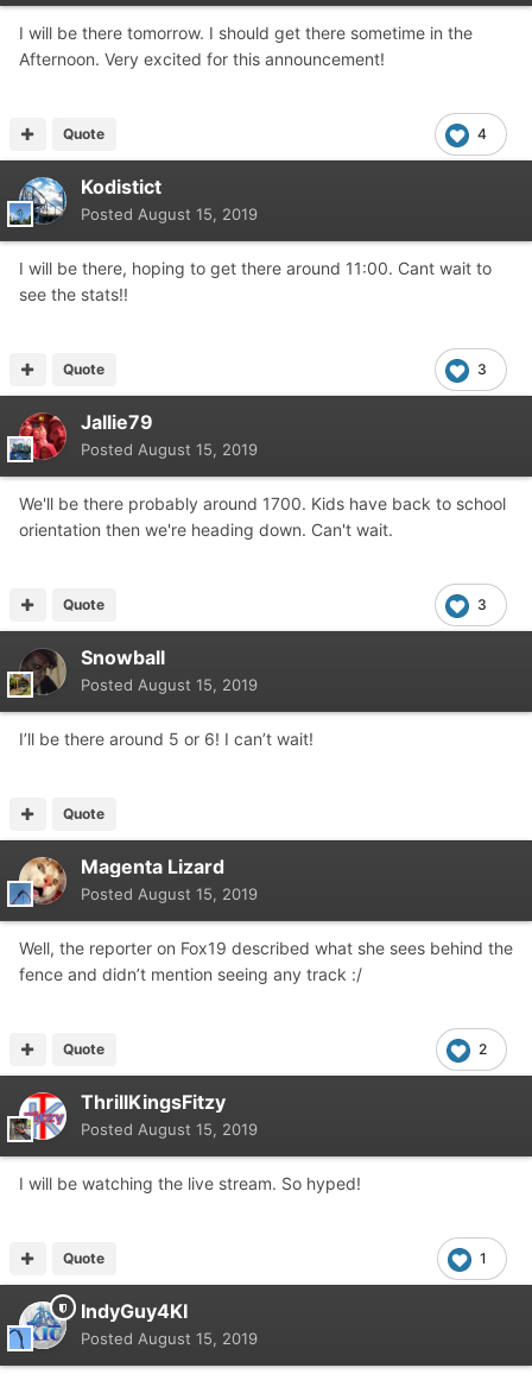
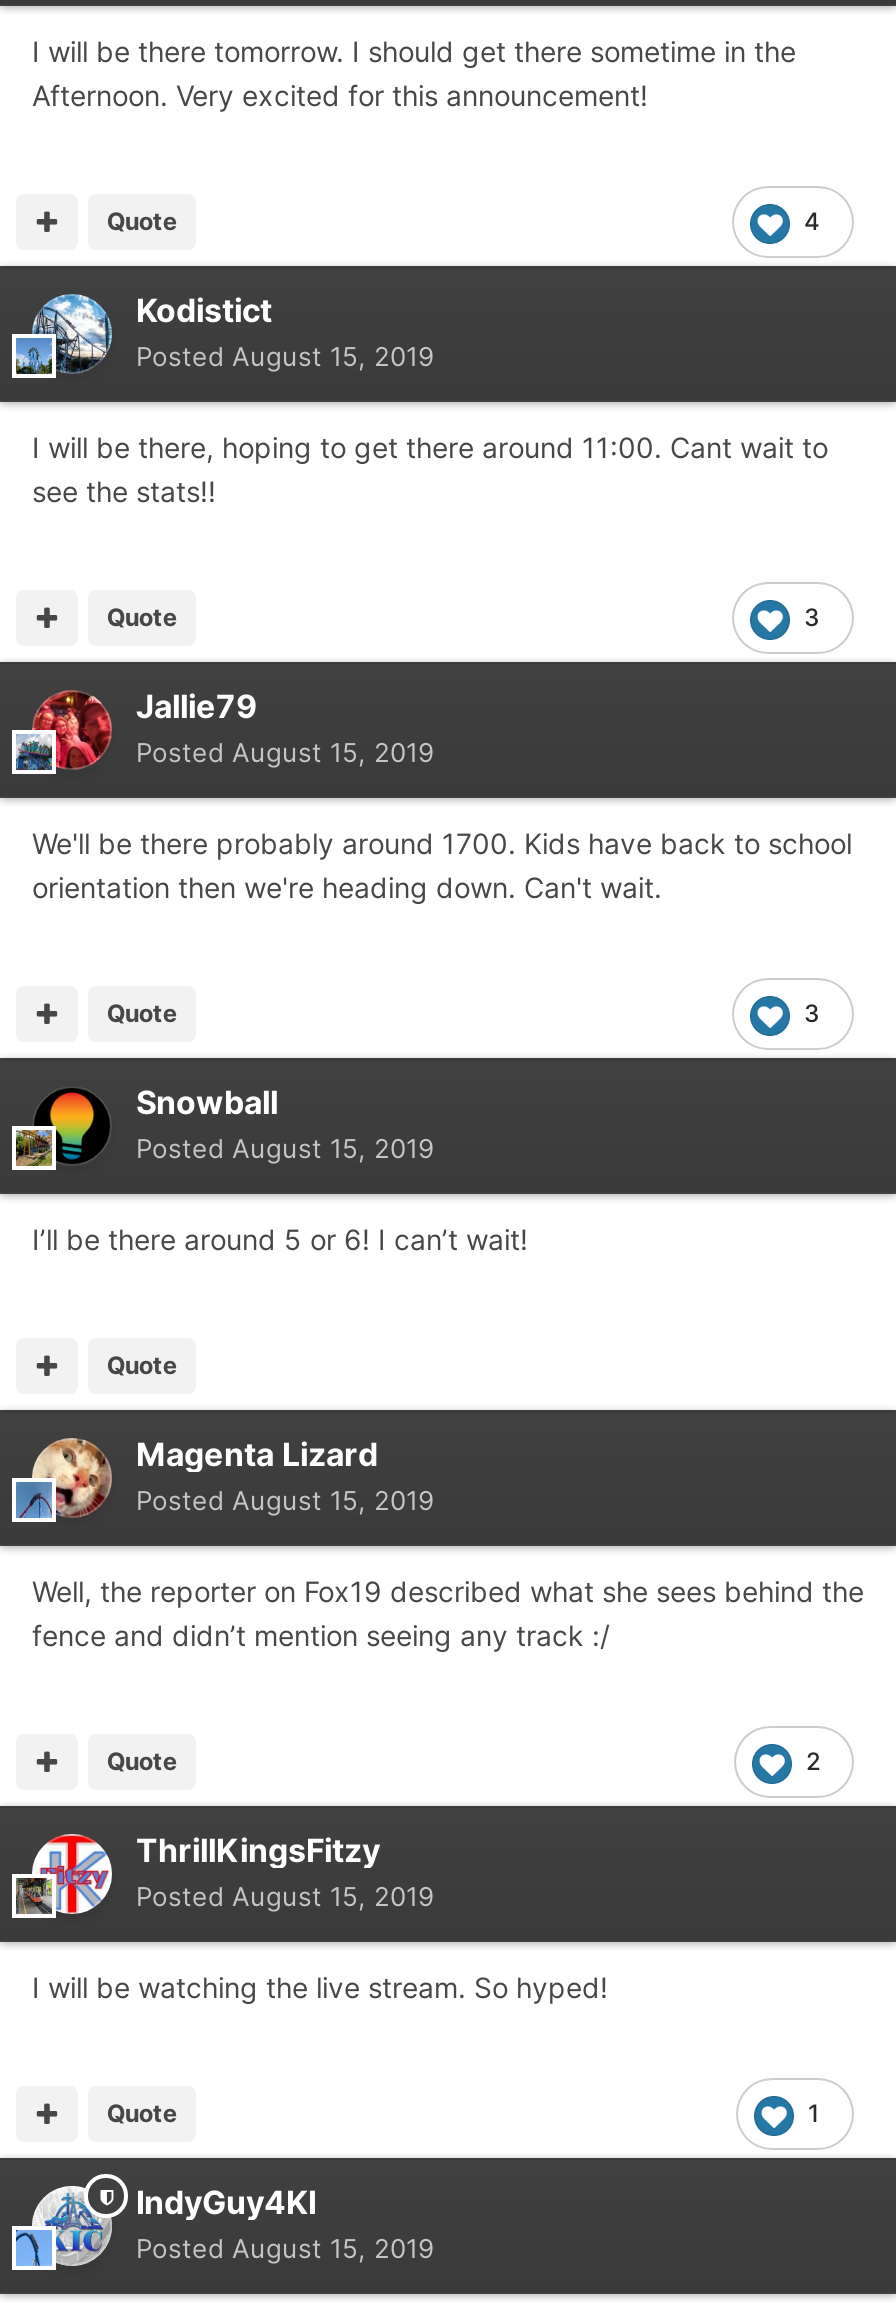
- [image]
+ [image]
